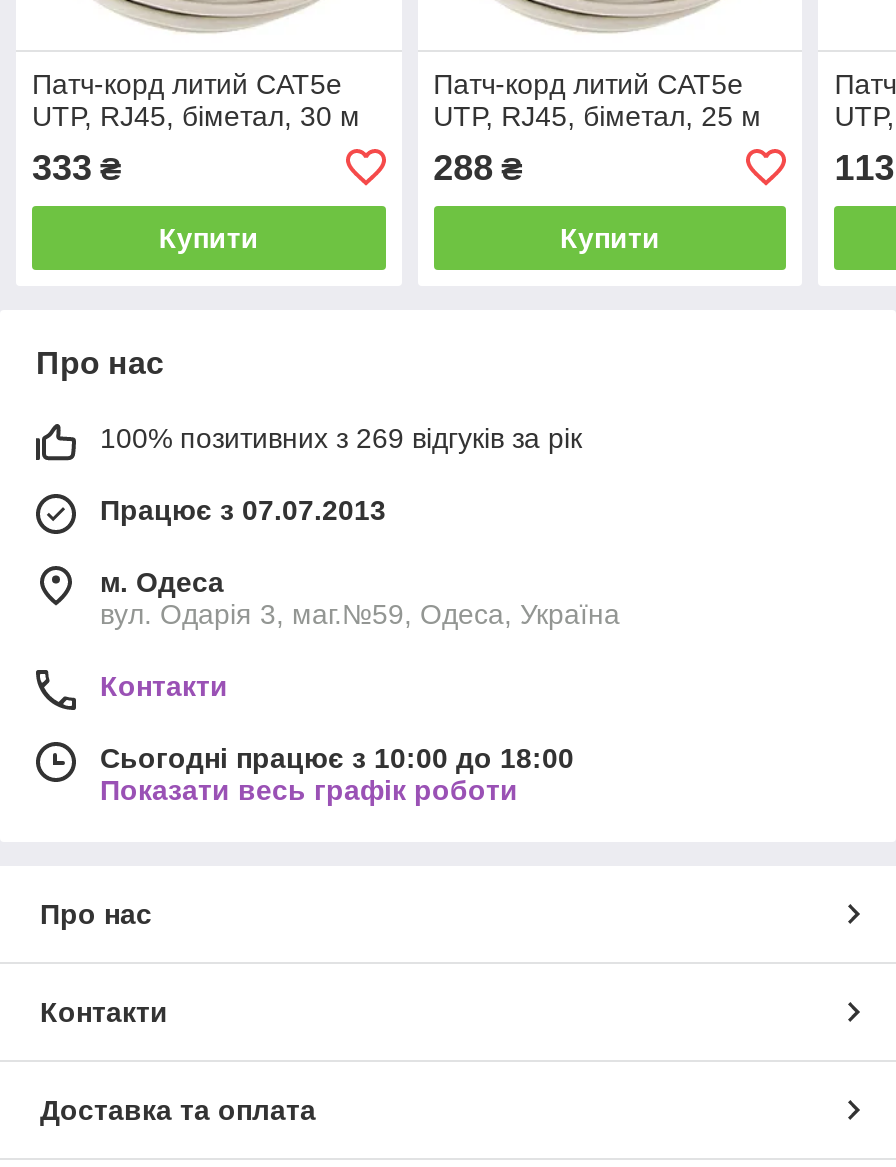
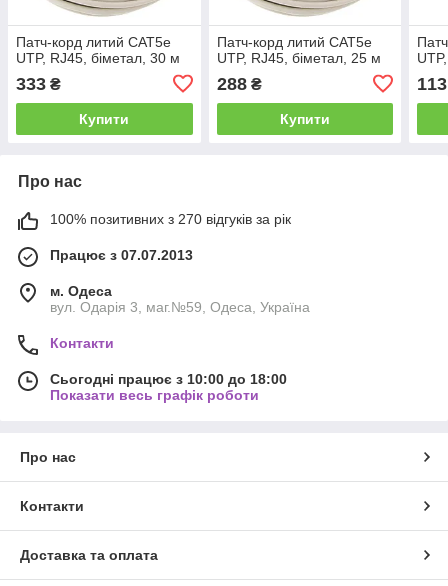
- 100% позитивних з 269 відгуків за рік
+ 100% позитивних з 270 відгуків за рік
